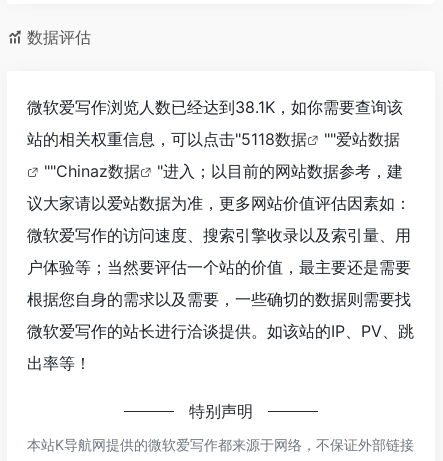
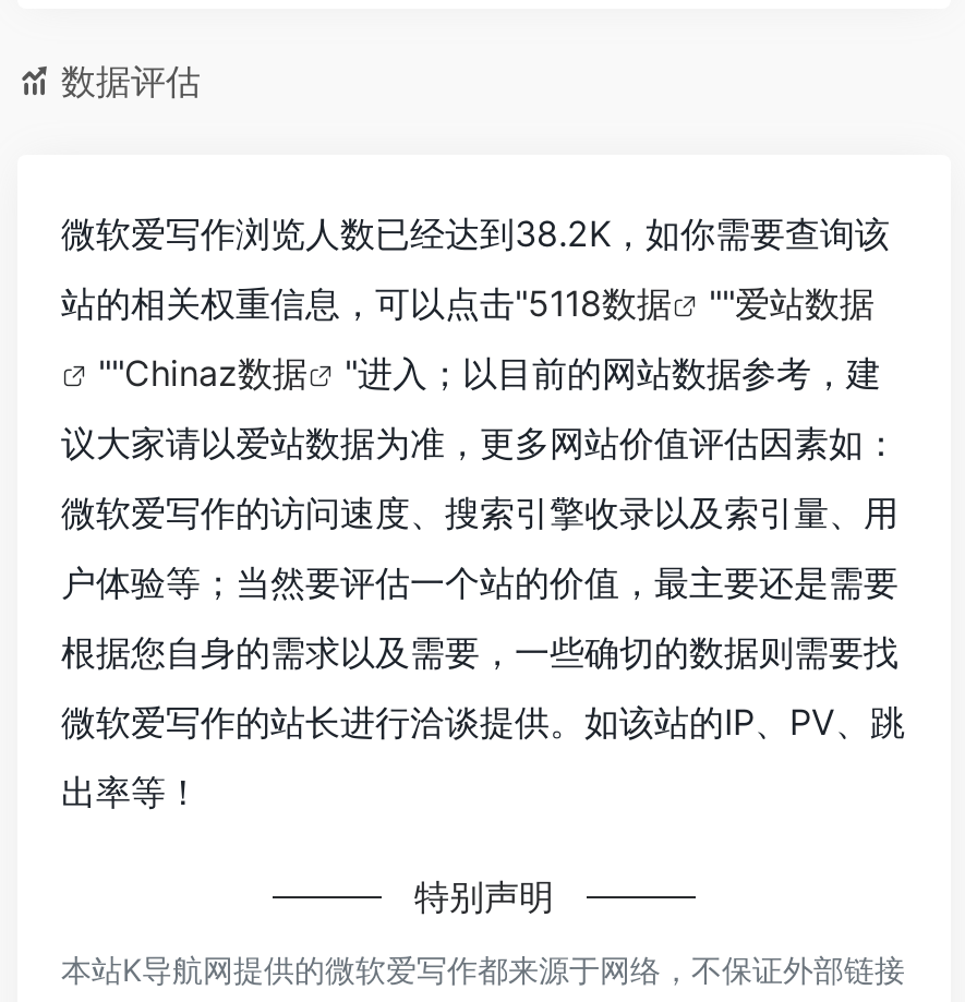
- 微软爱写作浏览人数已经达到38.1K，如你需要查询该
+ 微软爱写作浏览人数已经达到38.2K，如你需要查询该
